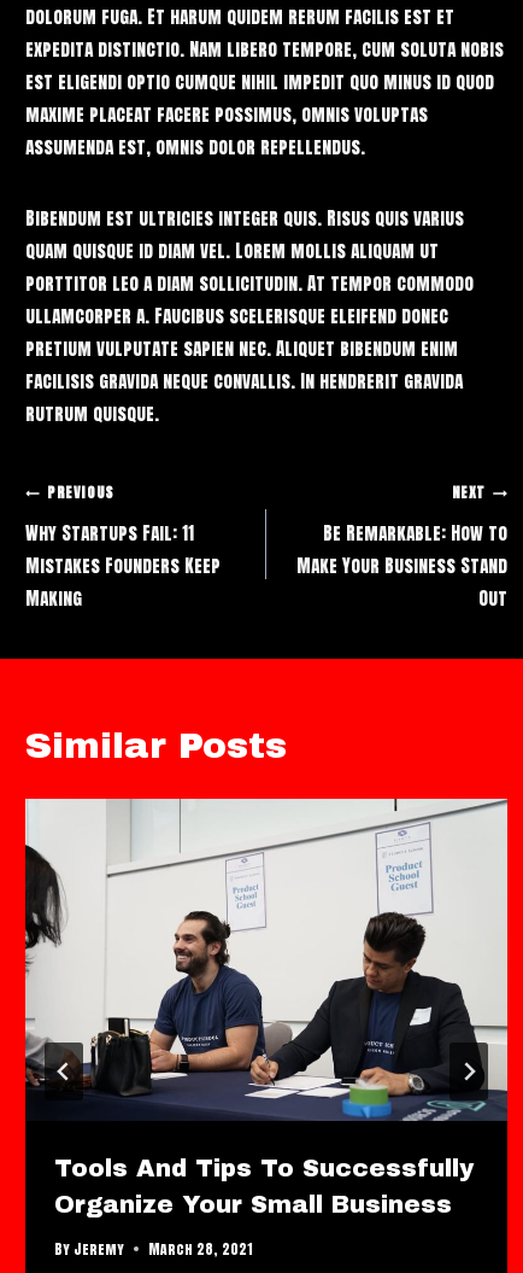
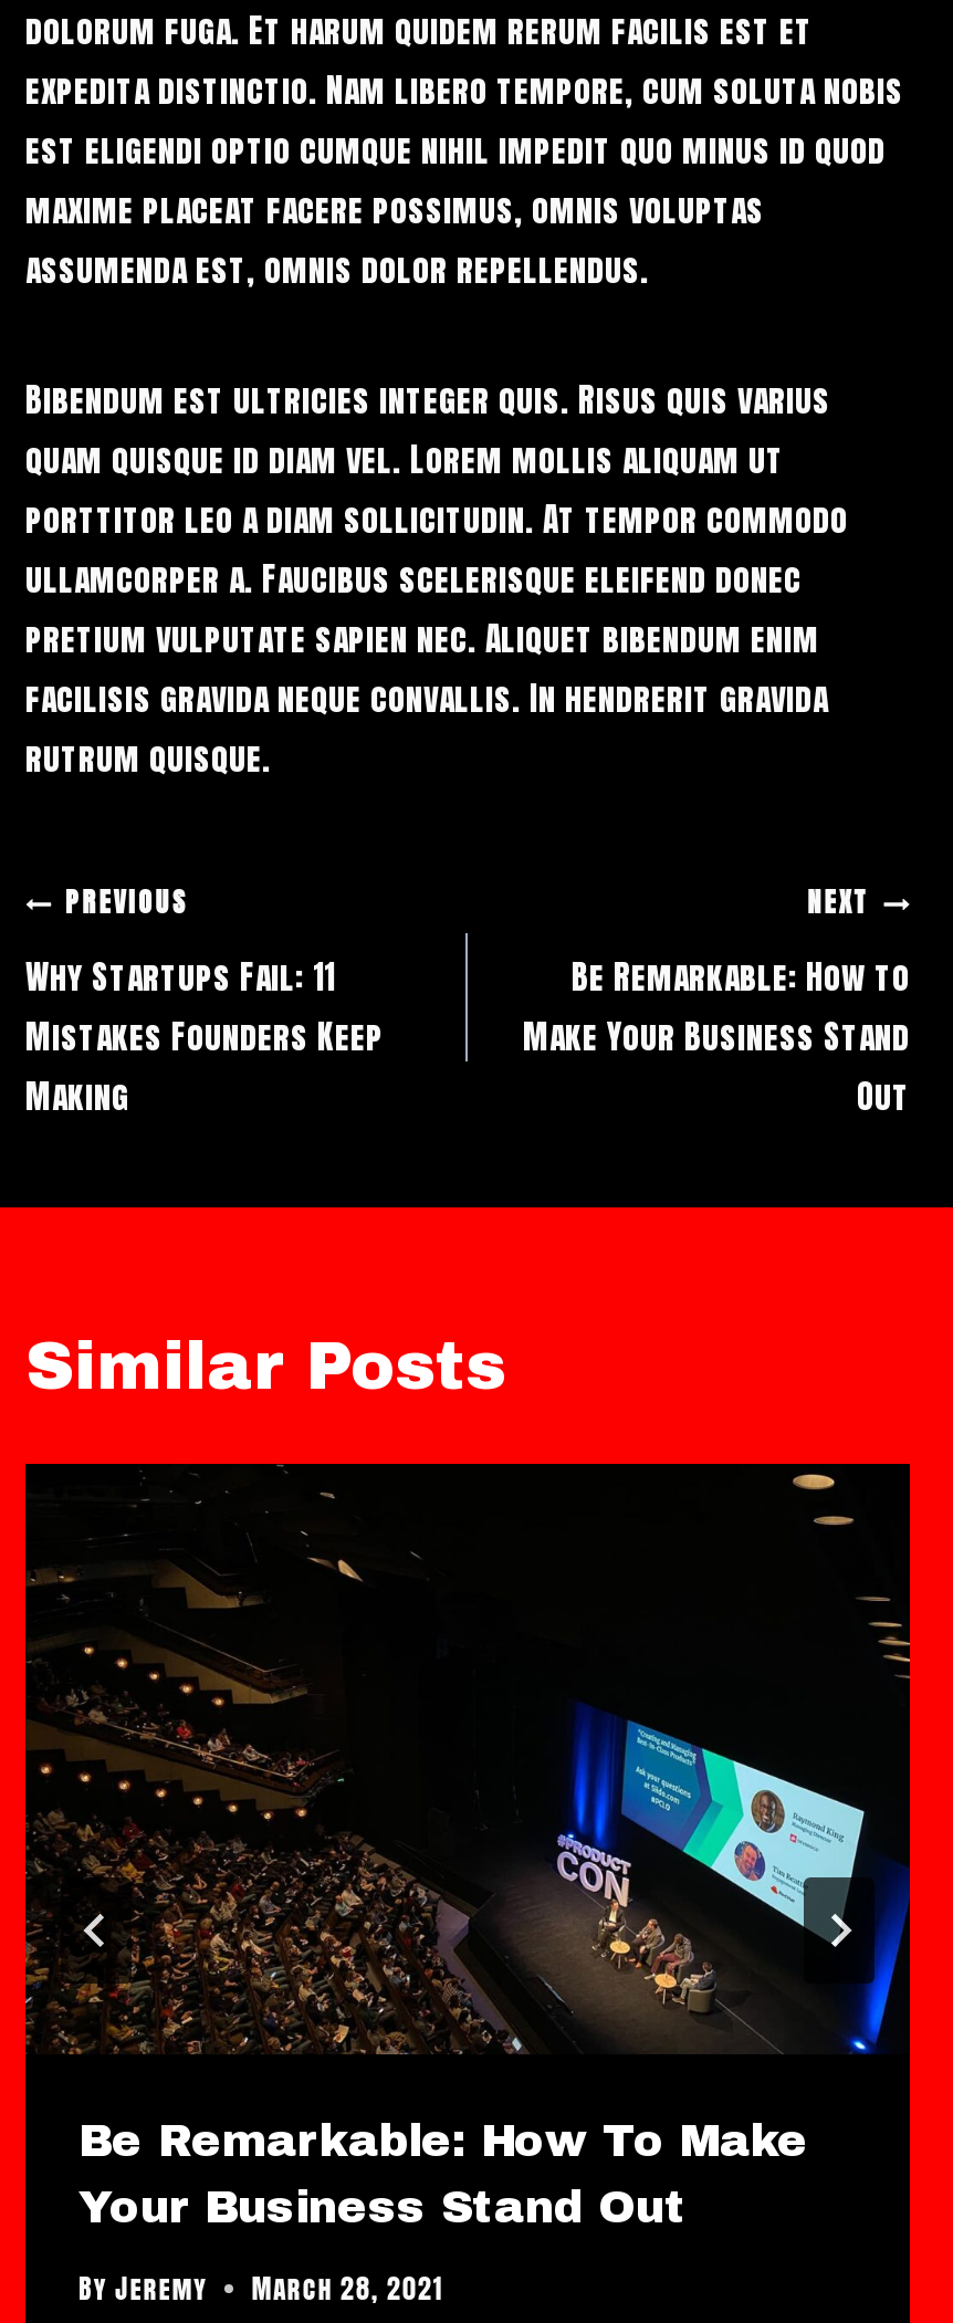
- [image]
- Tools And Tips To Successfully
- Organize Your Small Business
+ [image]
+ Be Remarkable: How To Make
+ Your Business Stand Out
